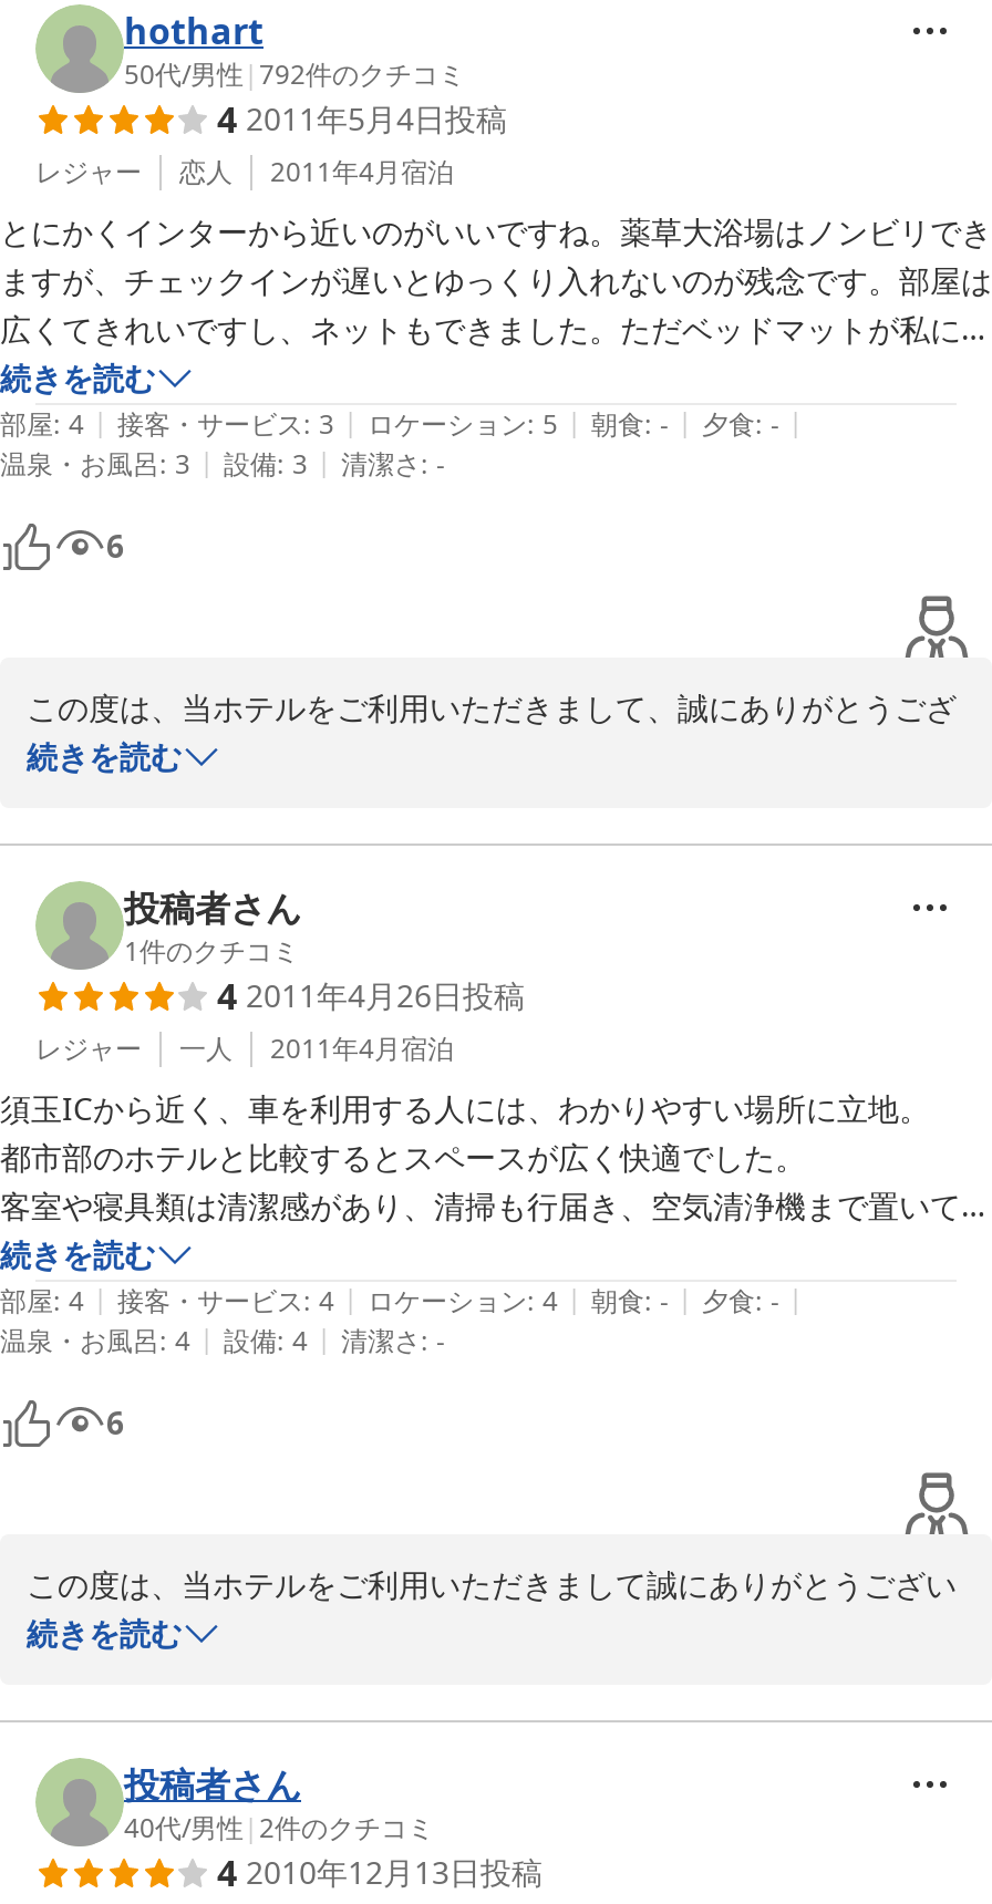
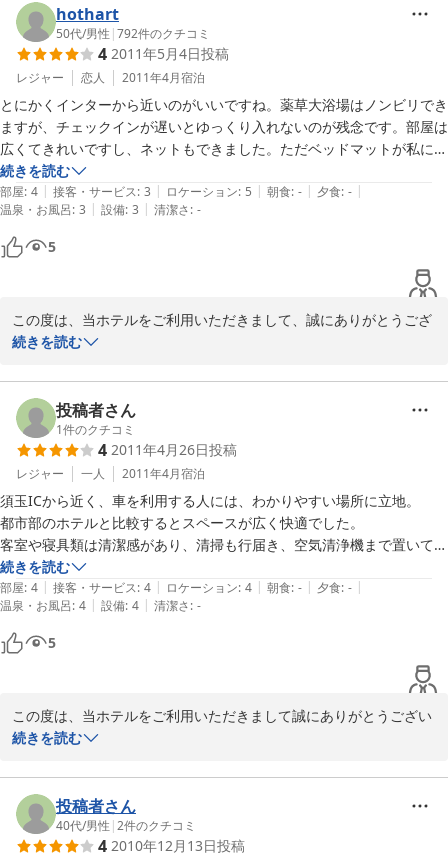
- 6
+ 5

- 6
+ 5
